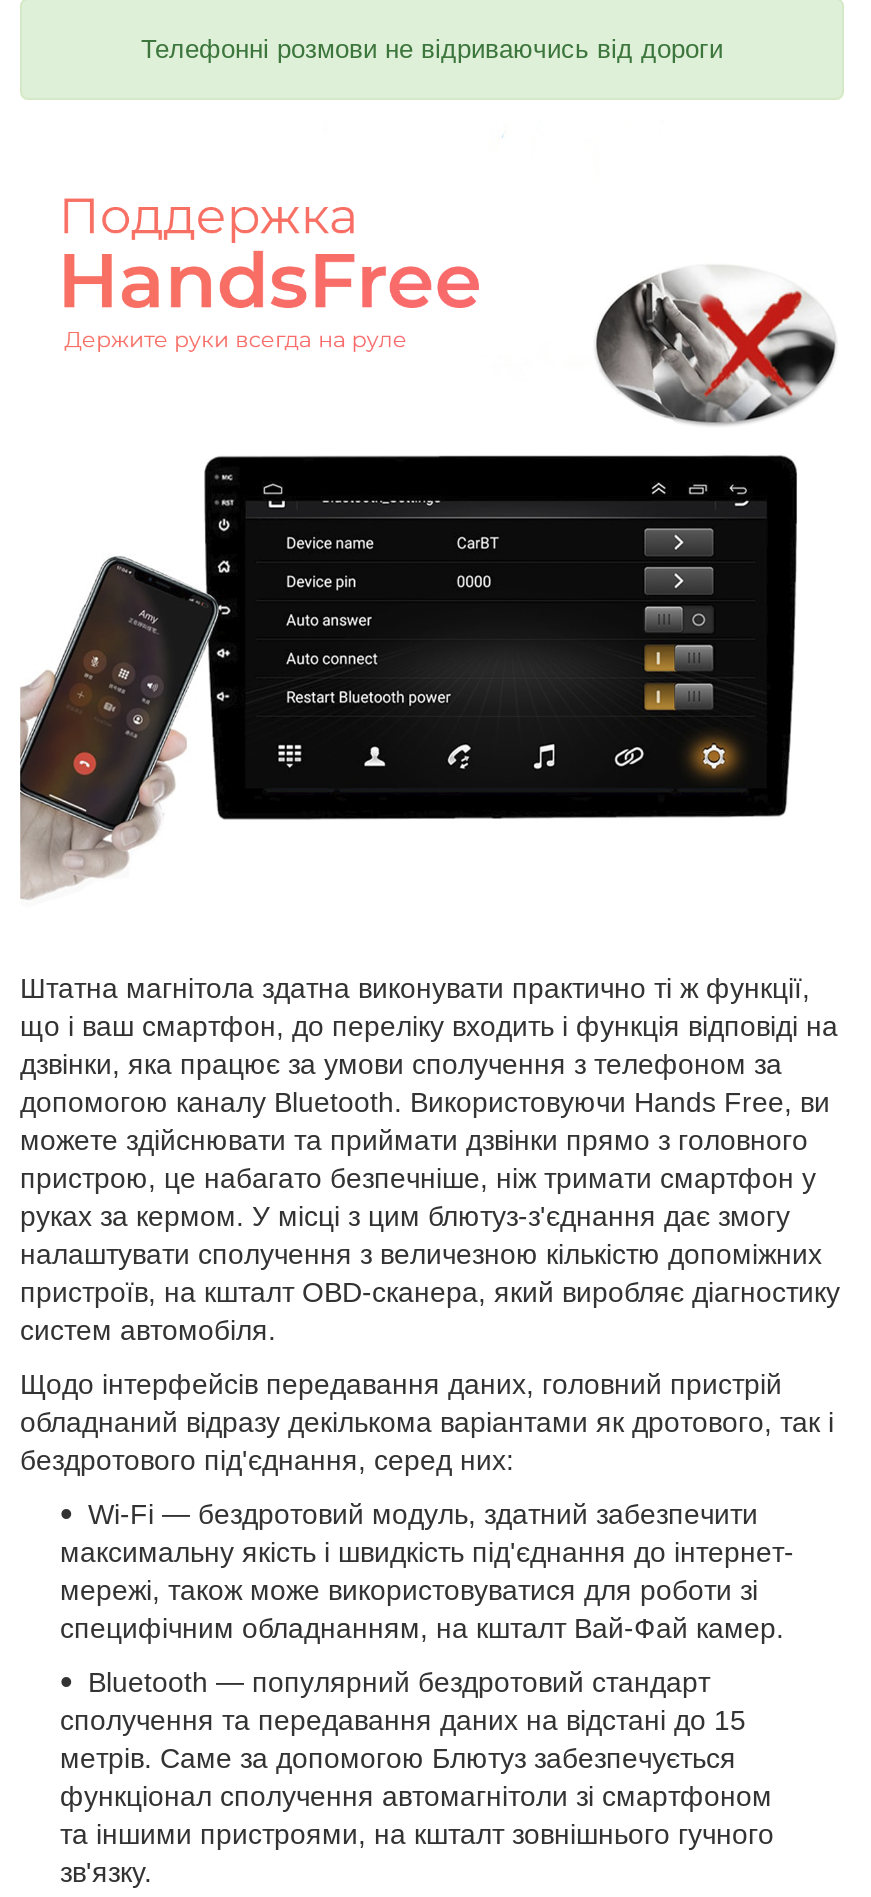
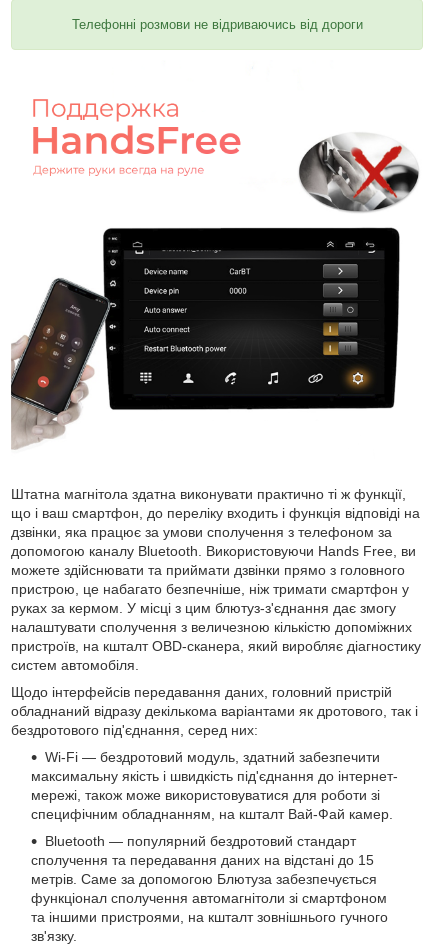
- метрів. Саме за допомогою Блютуз забезпечується
+ метрів. Саме за допомогою Блютуза забезпечується
